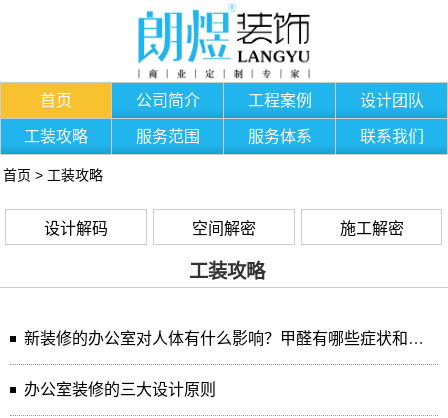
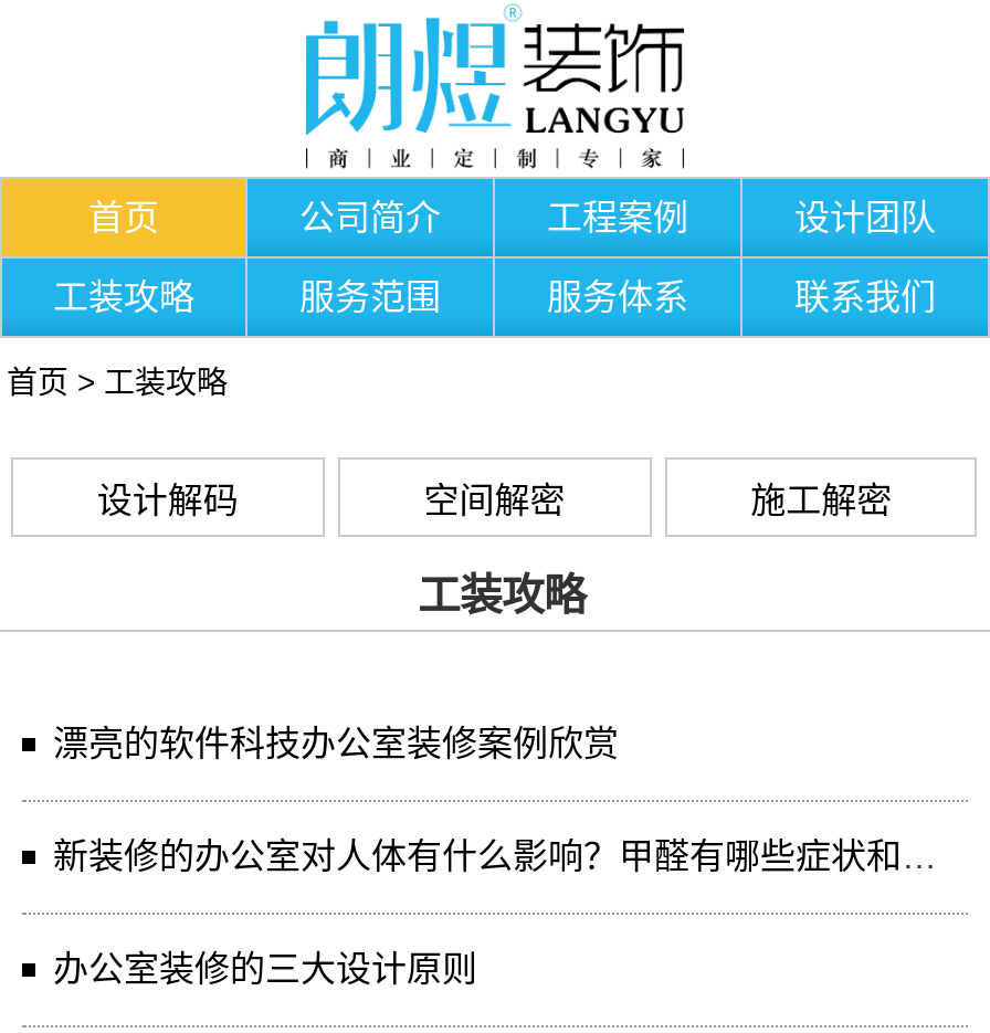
+ 漂亮的软件科技办公室装修案例欣赏
